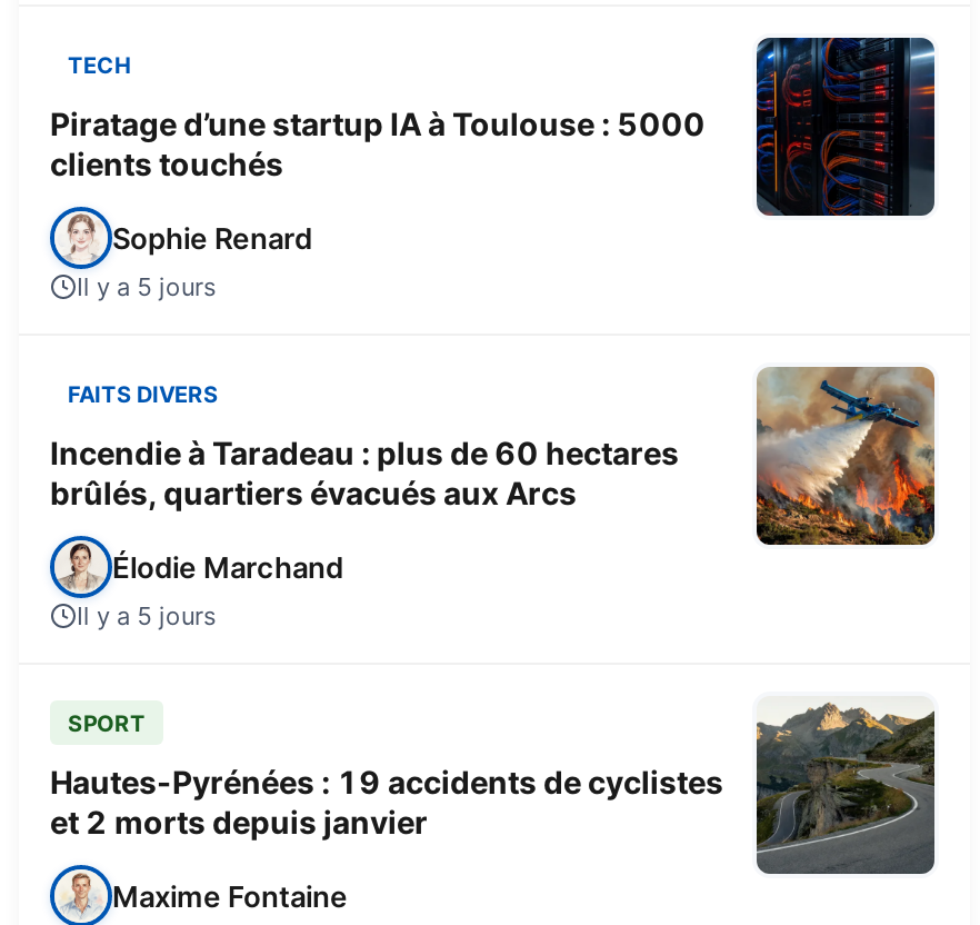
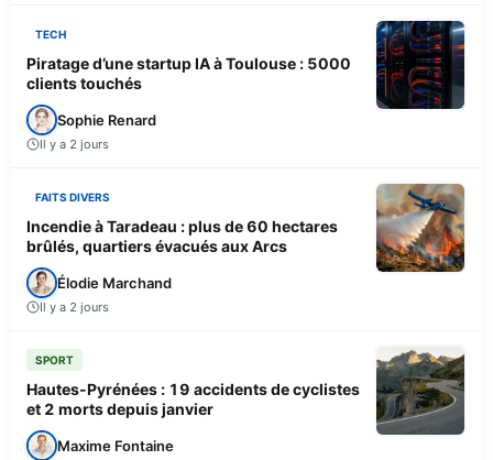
- Il y a 5 jours
+ Il y a 2 jours

- Il y a 5 jours
+ Il y a 2 jours
